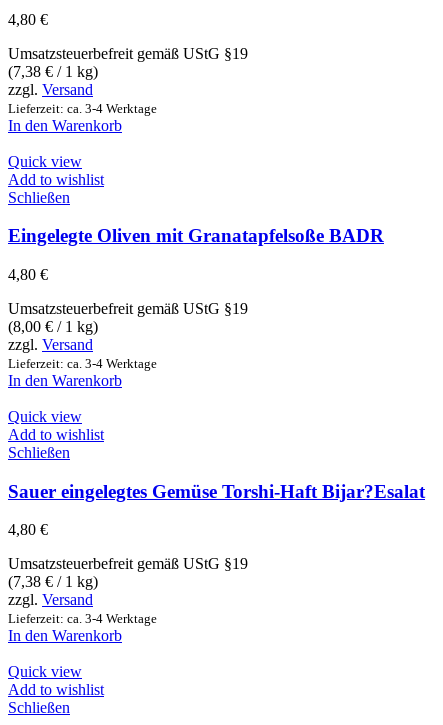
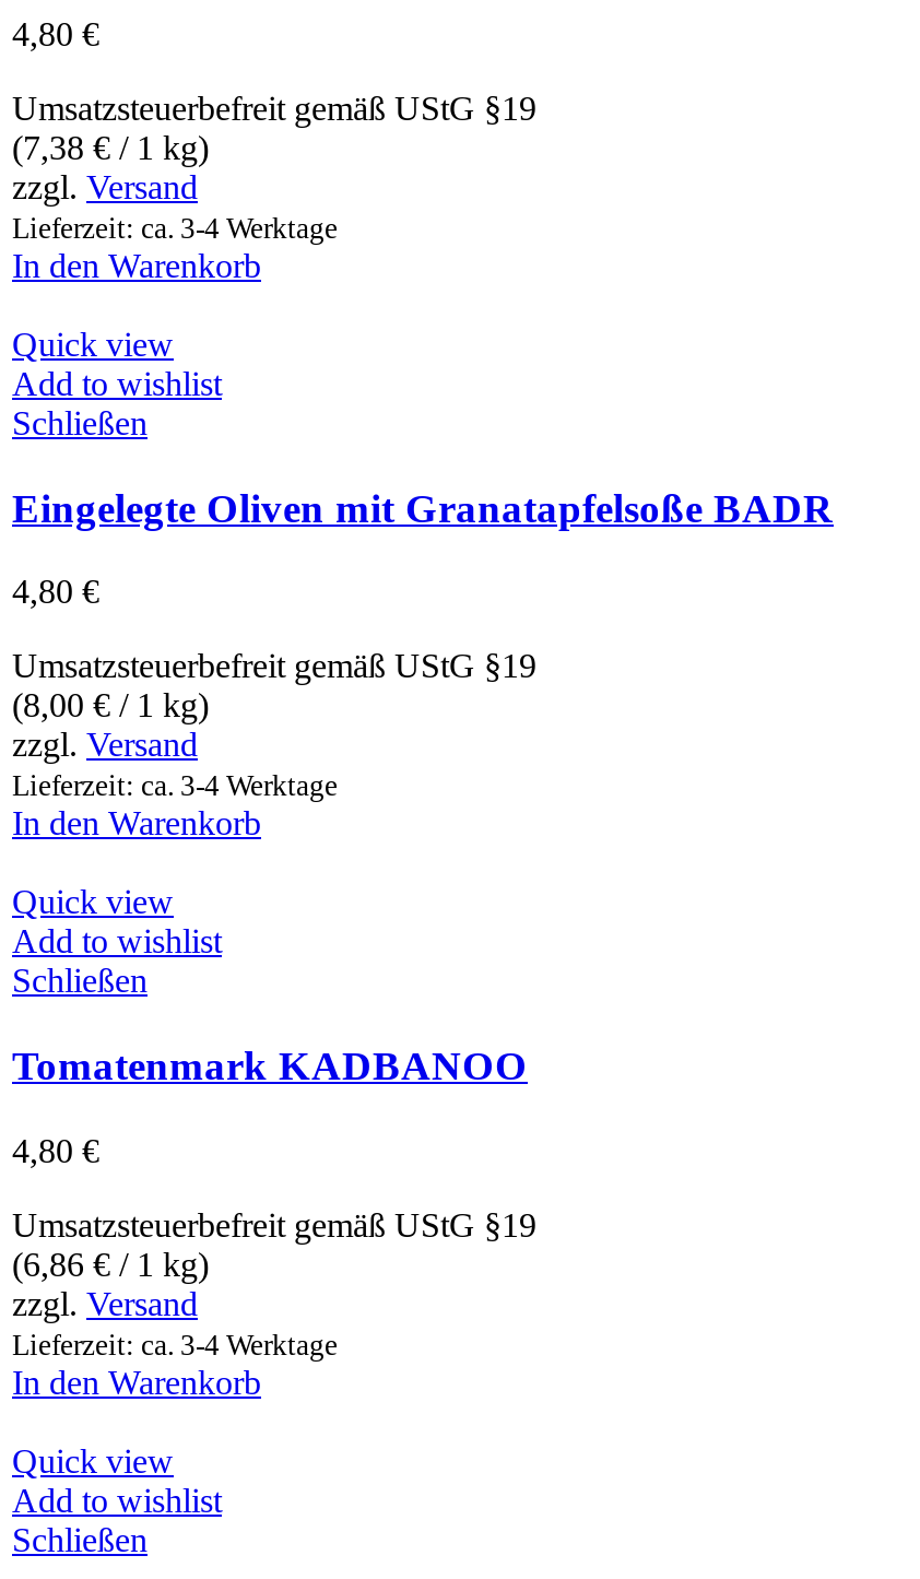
- Sauer eingelegtes Gemüse Torshi-Haft Bijar?Esalat
+ Tomatenmark KADBANOO

- (7,38 €/ 1 kg)
+ (6,86 €/ 1 kg)
